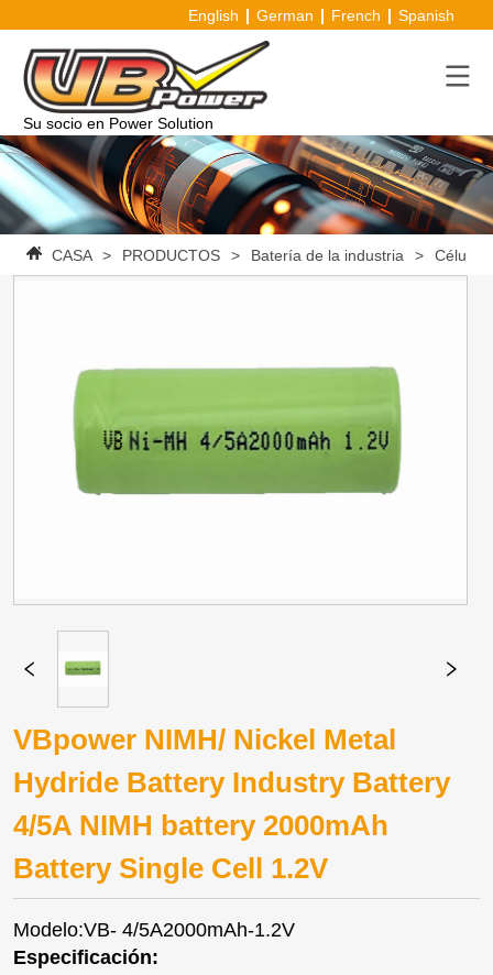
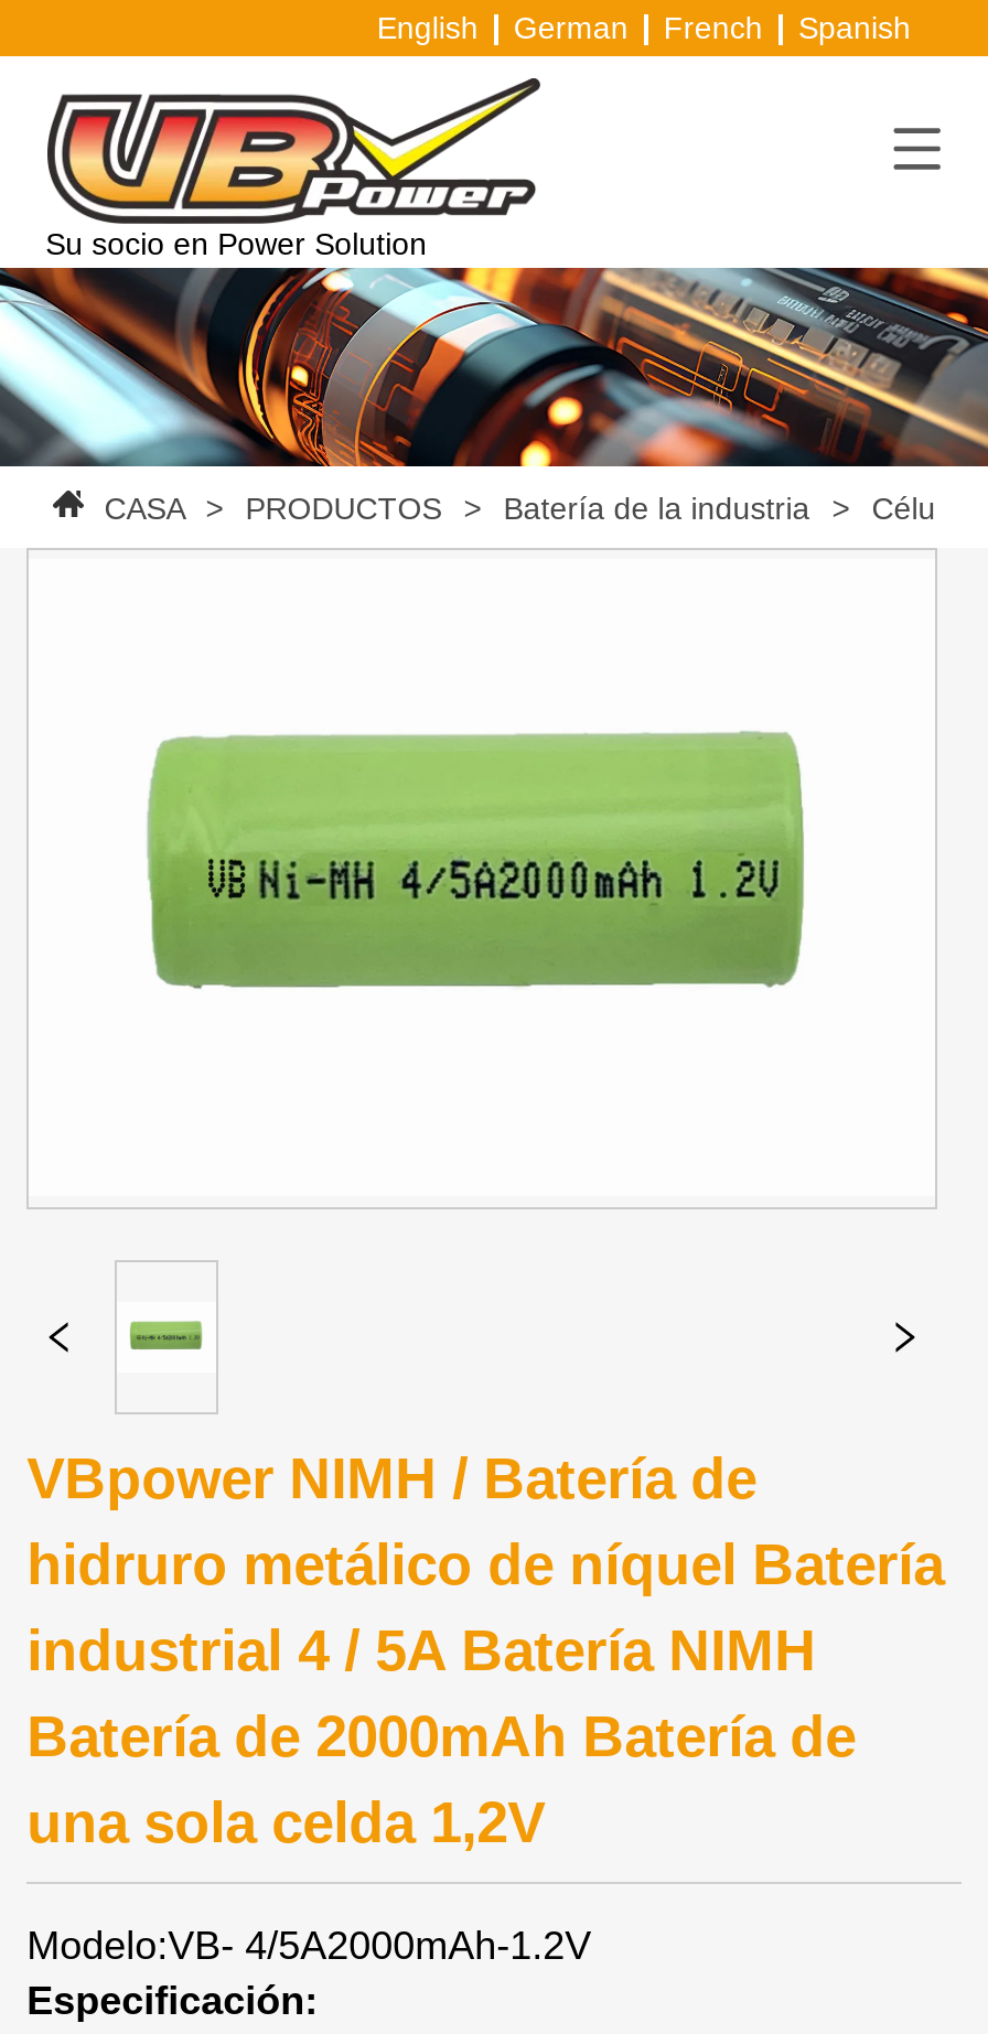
- VBpower NIMH/ Nickel Metal
- Hydride Battery Industry Battery
- 4/5A NIMH battery 2000mAh
- Battery Single Cell 1.2V
+ VBpower NIMH / Batería de
+ hidruro metálico de níquel Batería
+ industrial 4 / 5A Batería NIMH
+ Batería de 2000mAh Batería de
+ una sola celda 1,2V
